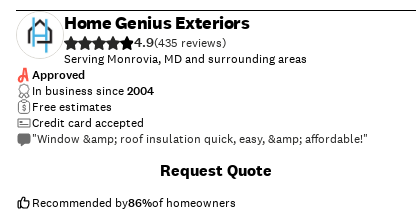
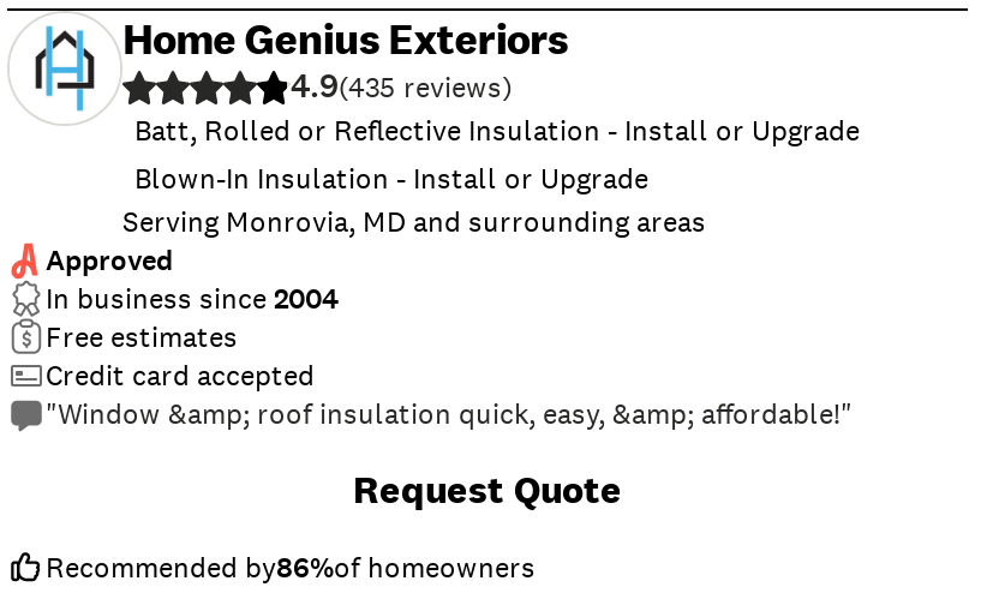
+ Batt, Rolled or Reflective Insulation - Install or Upgrade
+ Blown-In Insulation - Install or Upgrade
